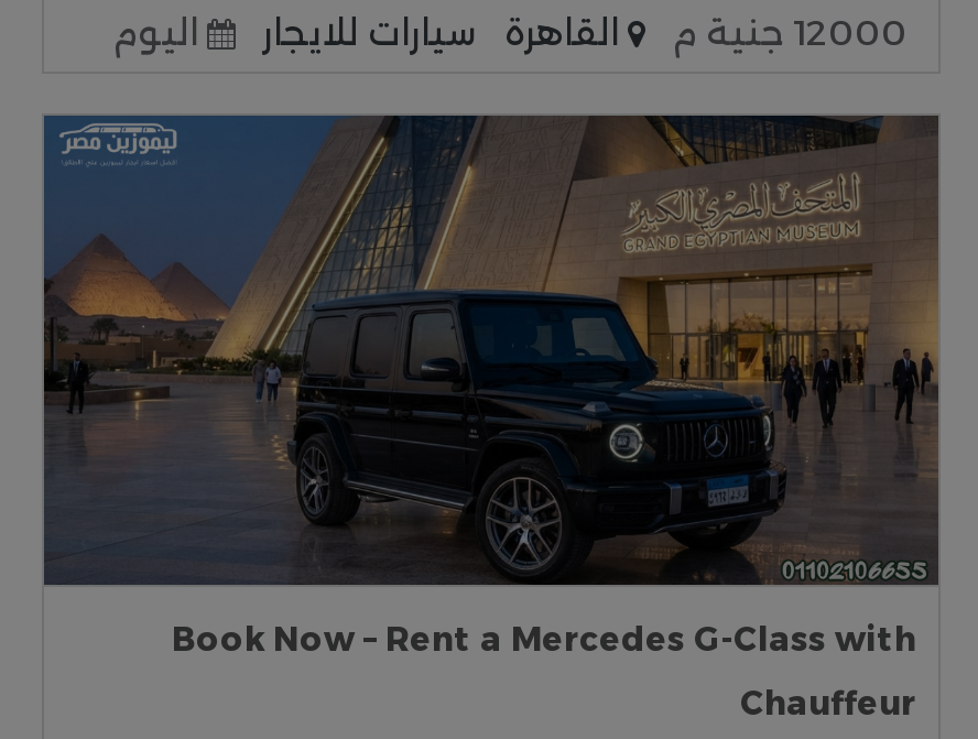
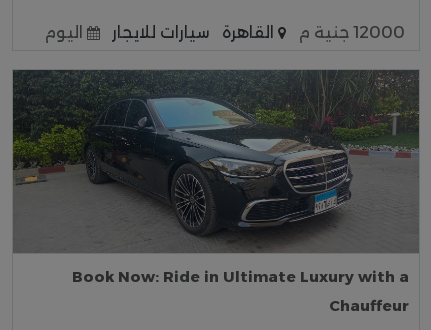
- [image]
- Book Now – Rent a Mercedes G-Class with
+ [image]
+ Book Now: Ride in Ultimate Luxury with a
